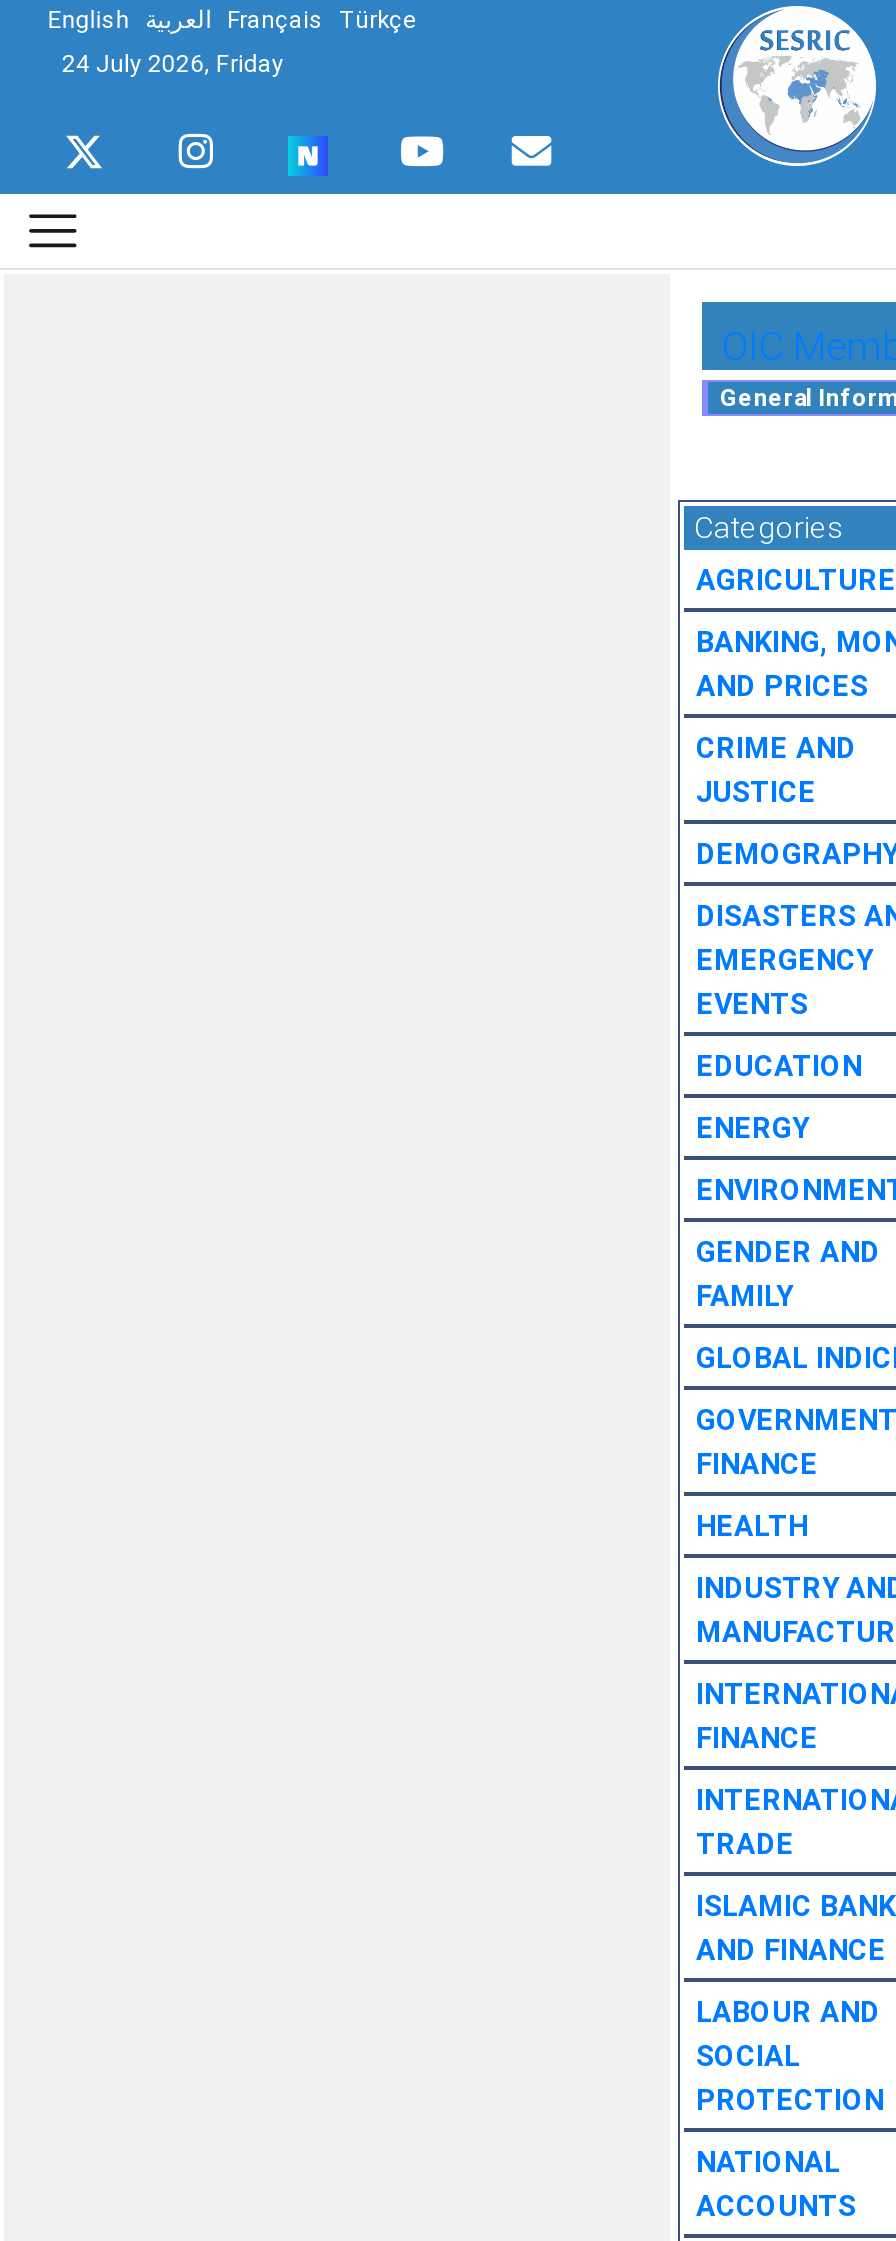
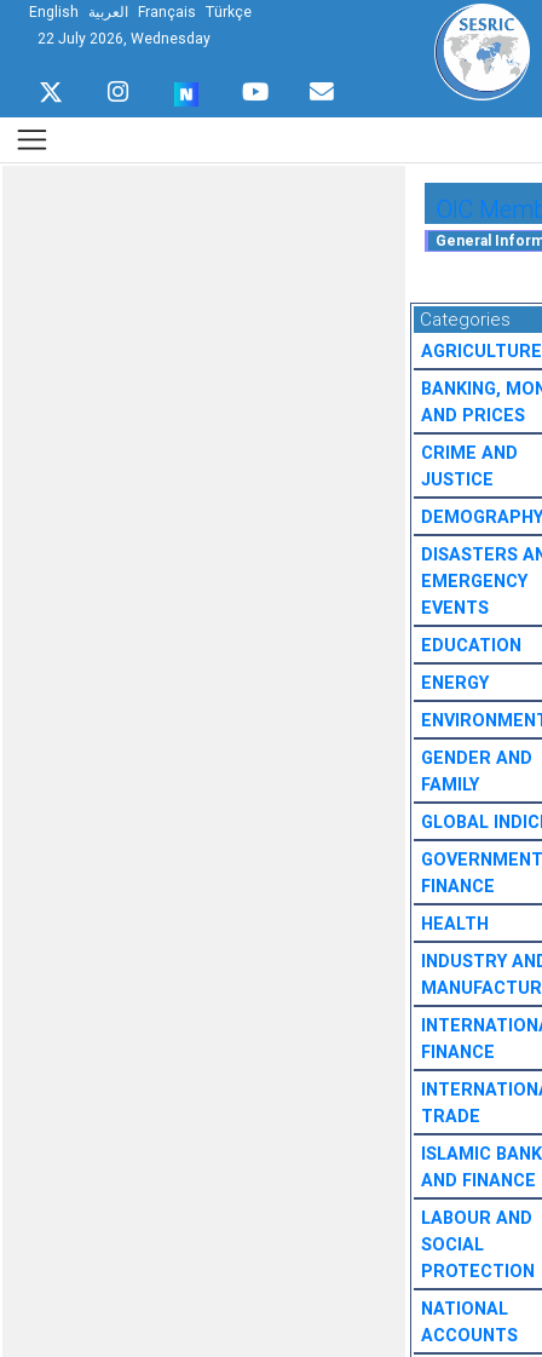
- 24 July 2026, Friday
+ 22 July 2026, Wednesday
